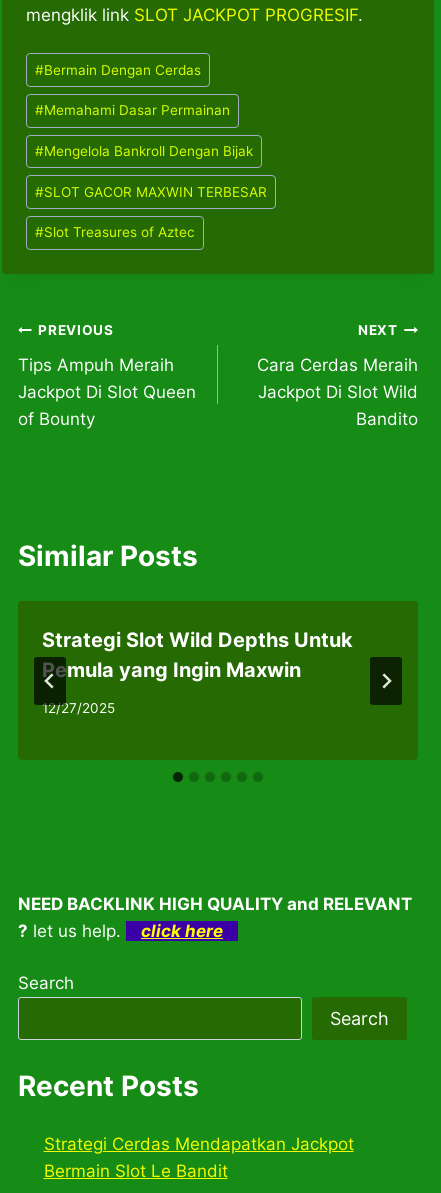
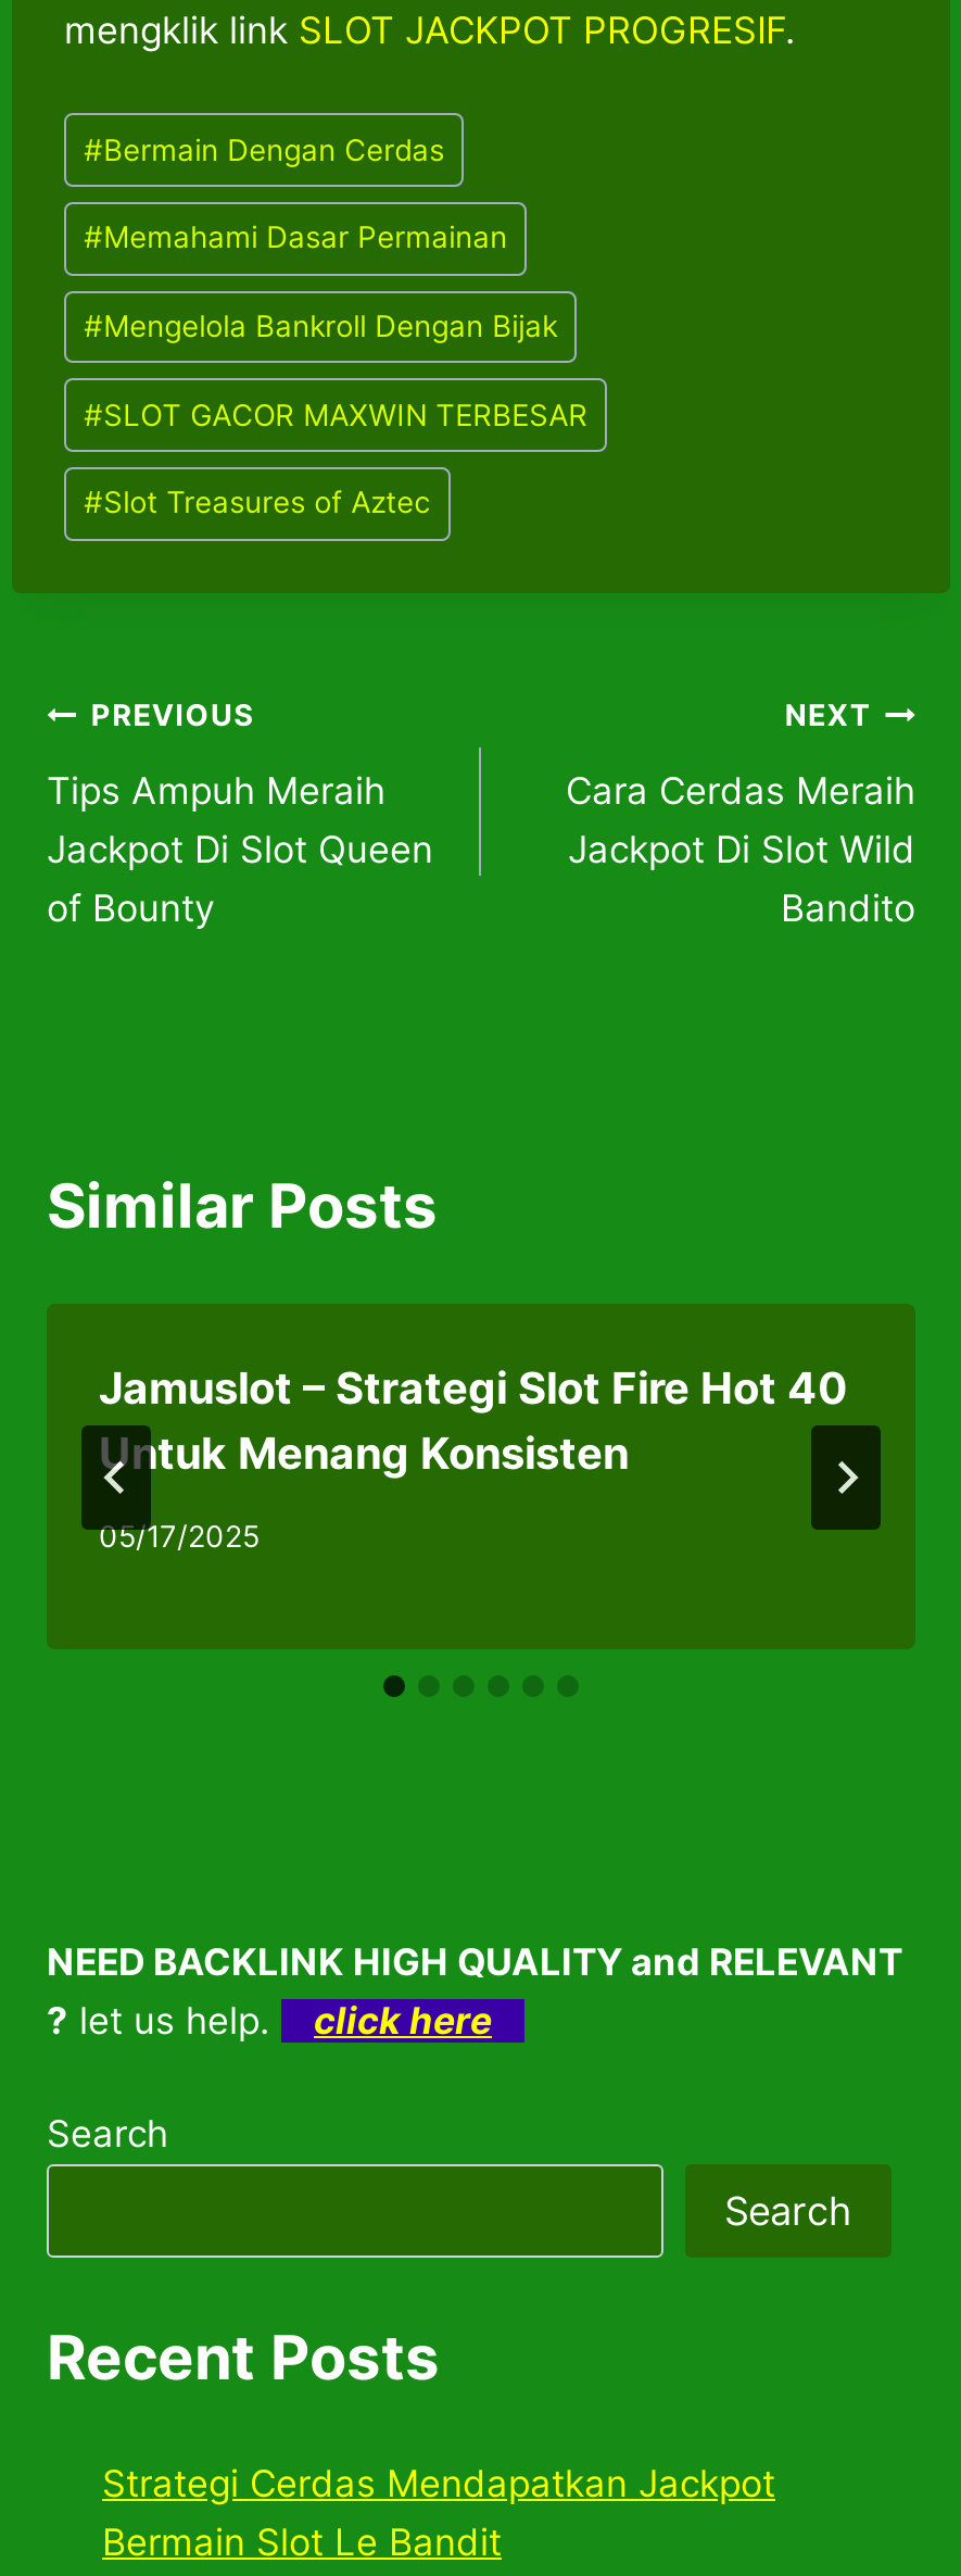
- Strategi Slot Wild Depths Untuk
- Pemula yang Ingin Maxwin
+ Jamuslot – Strategi Slot Fire Hot 40
+ Untuk Menang Konsisten

- 12/27/2025
+ 05/17/2025
